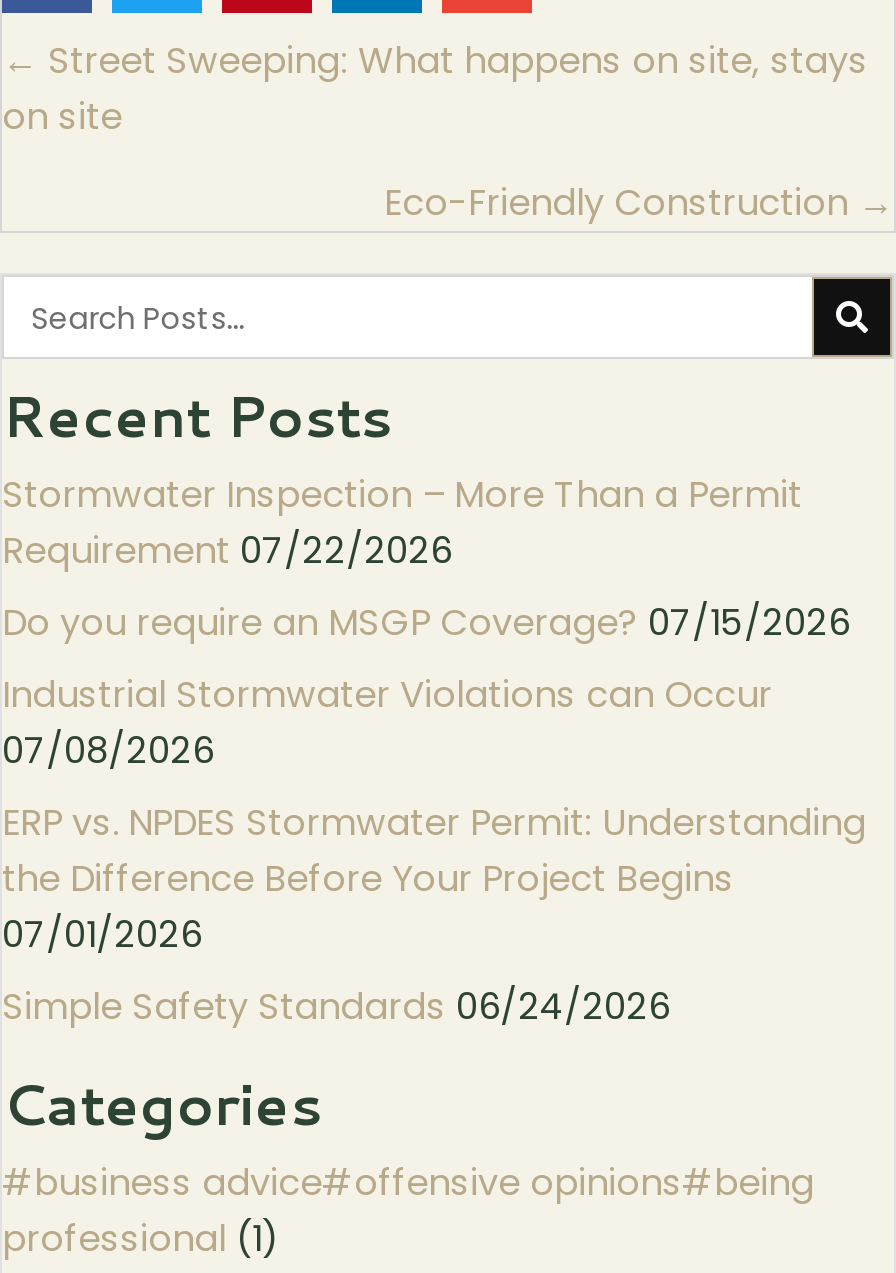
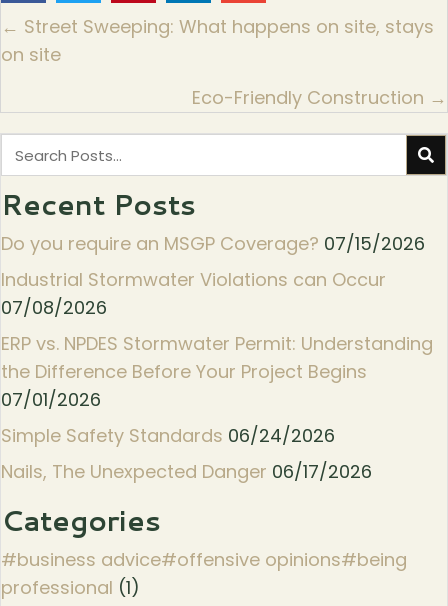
- Stormwater Inspection – More Than a Permit
- Requirement 07/22/2026

moved up: Do you require an MSGP Coverage? 07/15/2026 | Industrial Stormwater Violations can Occur | 07/08/2026 | ERP vs. NPDES Stormwater Permit: Understanding | the Difference Before Your Project Begins | 07/01/2026 | Simple Safety Standards 06/24/2026

+ Nails, The Unexpected Danger 06/17/2026
